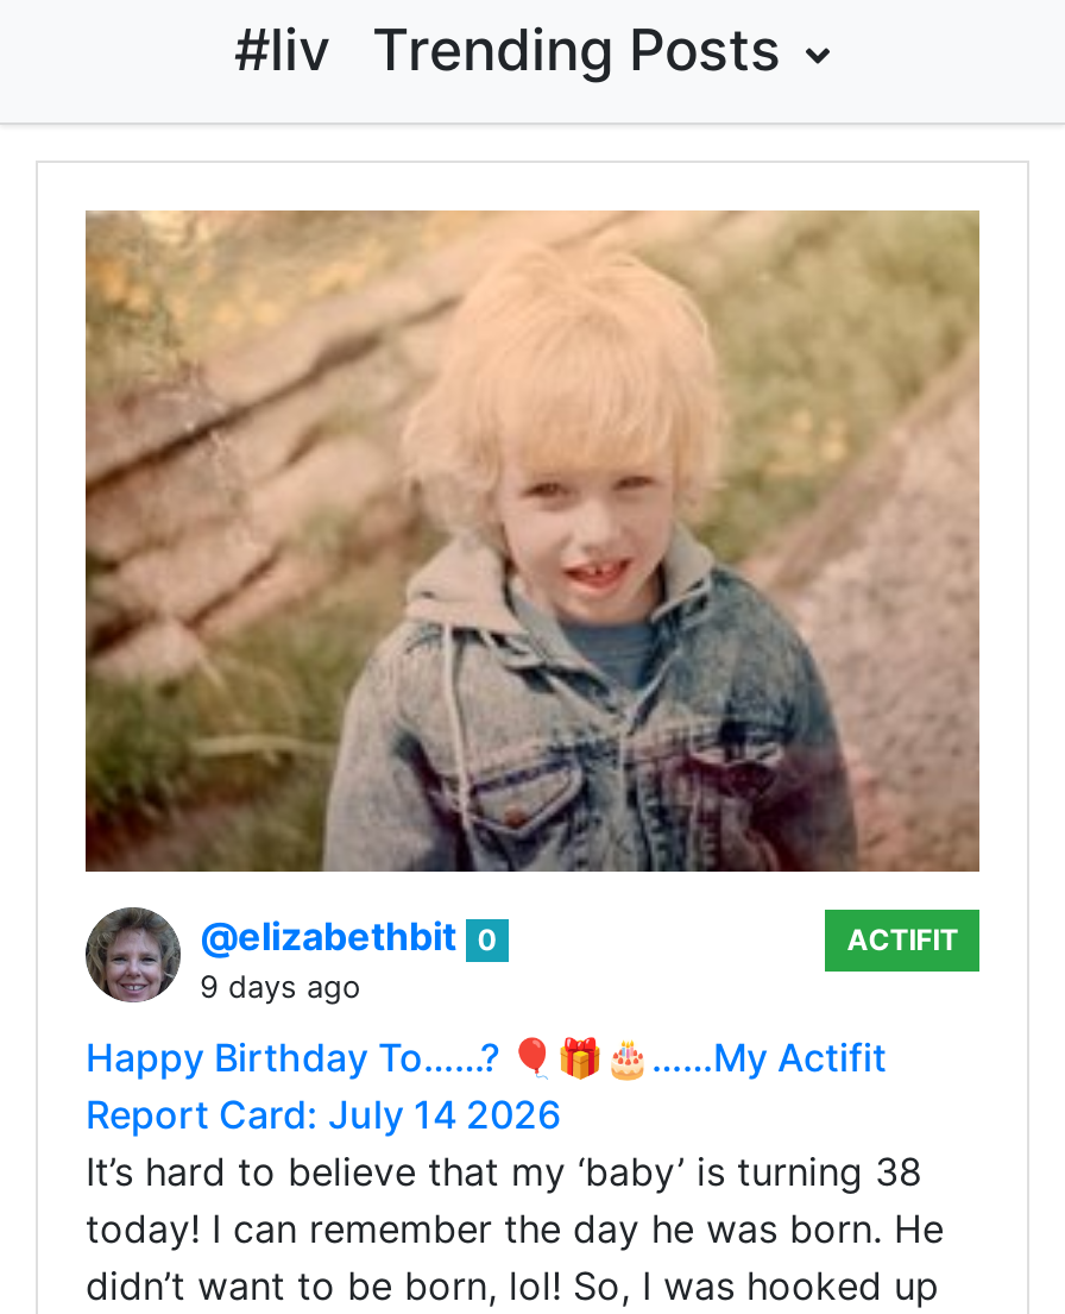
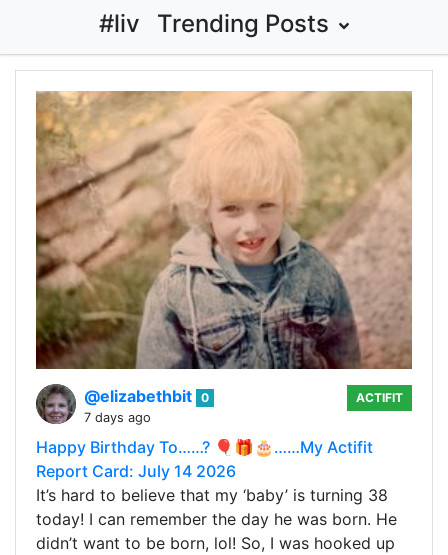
- 9 days ago
+ 7 days ago
